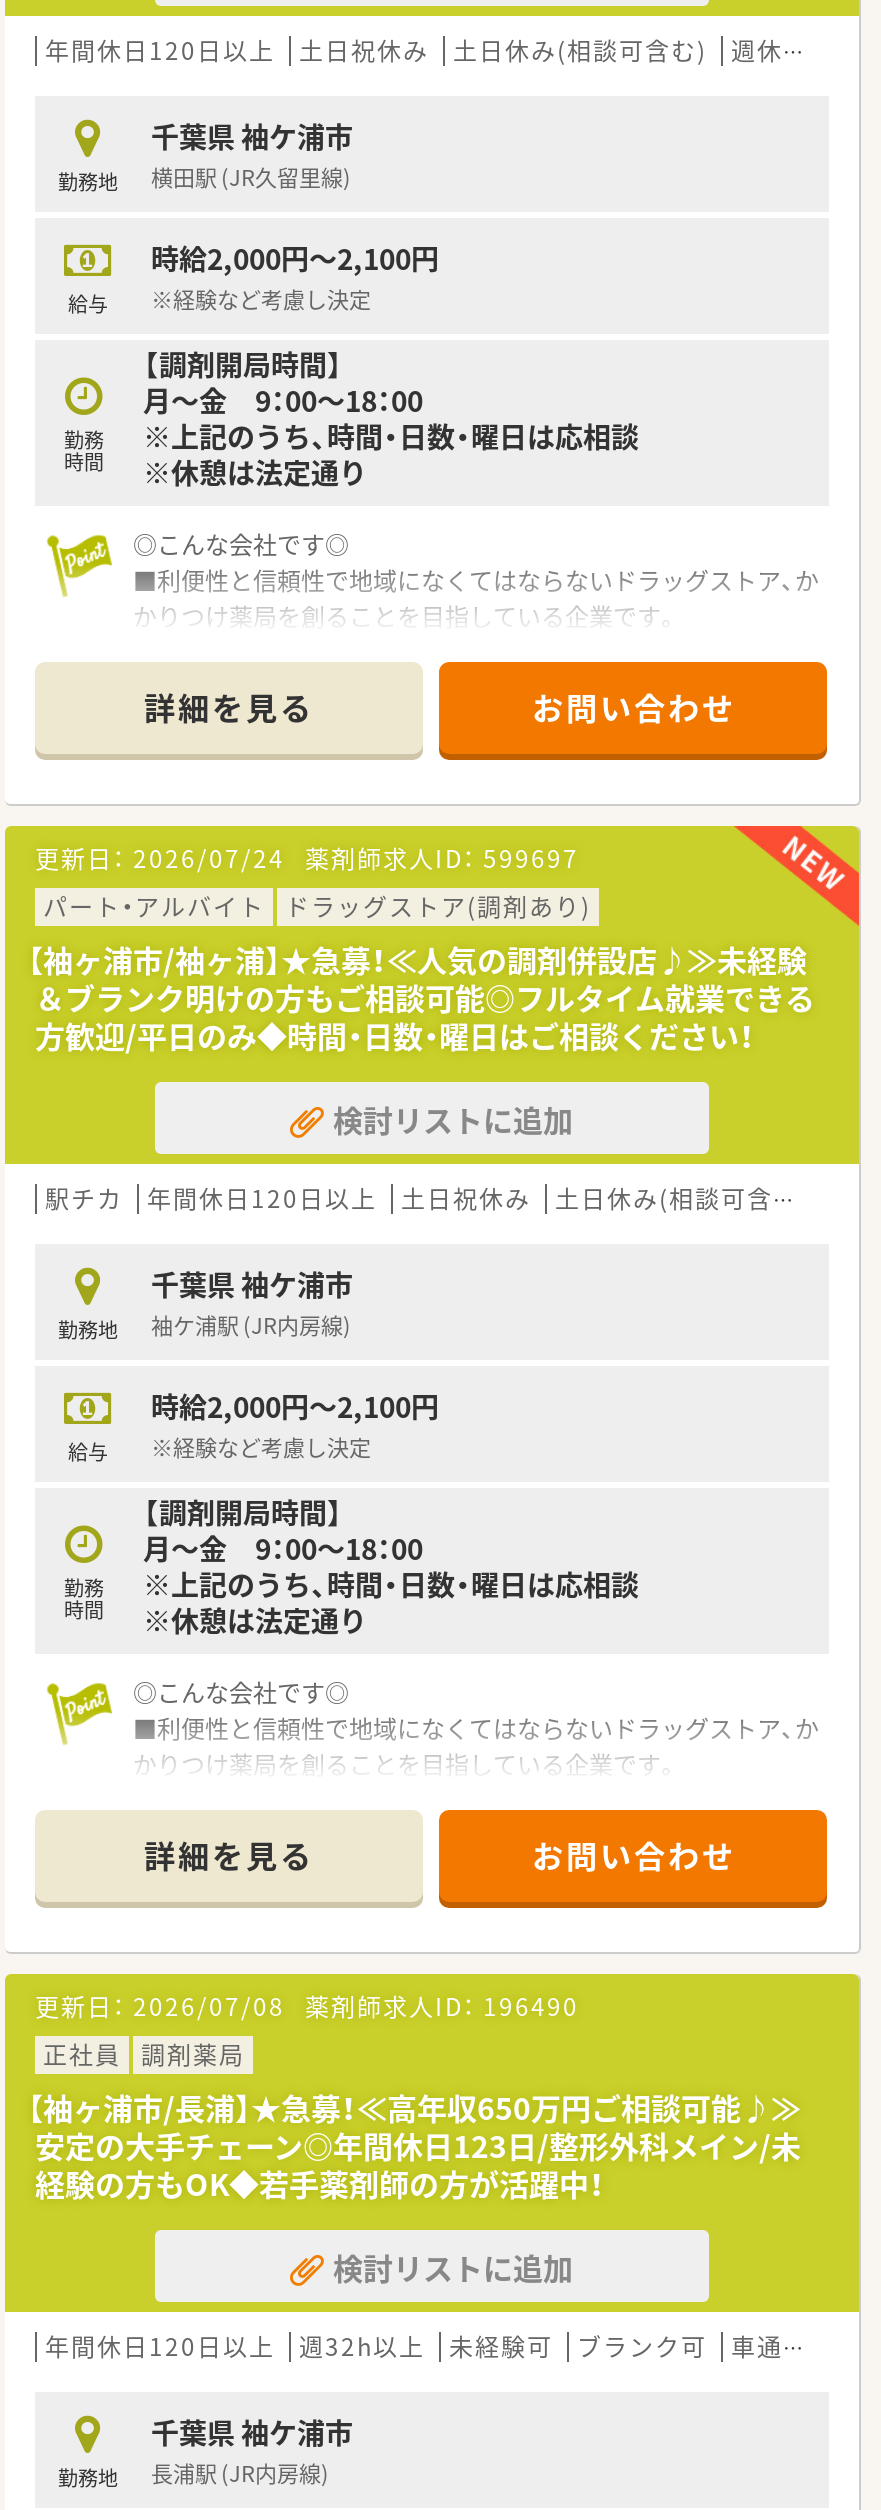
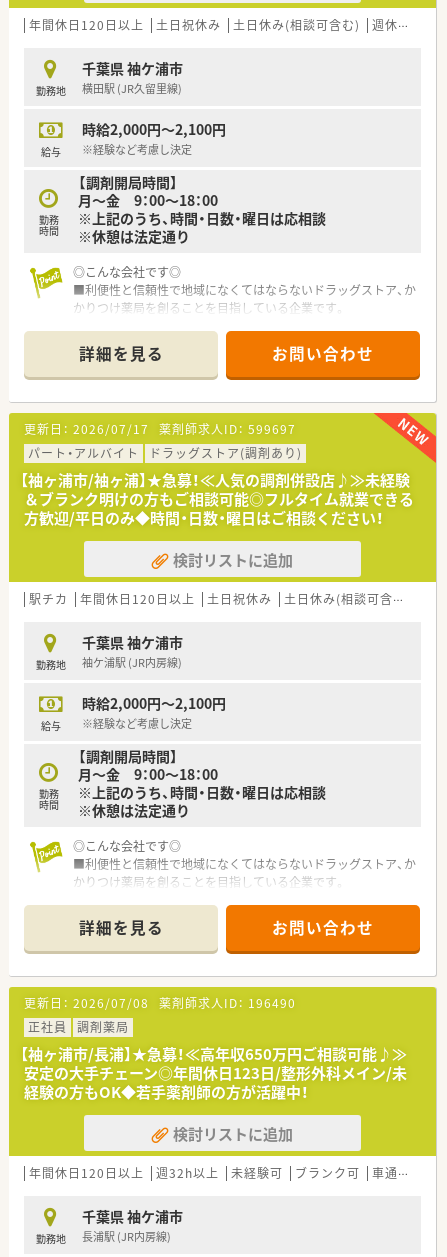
- 更新日：2026/07/24 薬剤師求人ID：599697
+ 更新日：2026/07/17 薬剤師求人ID：599697
